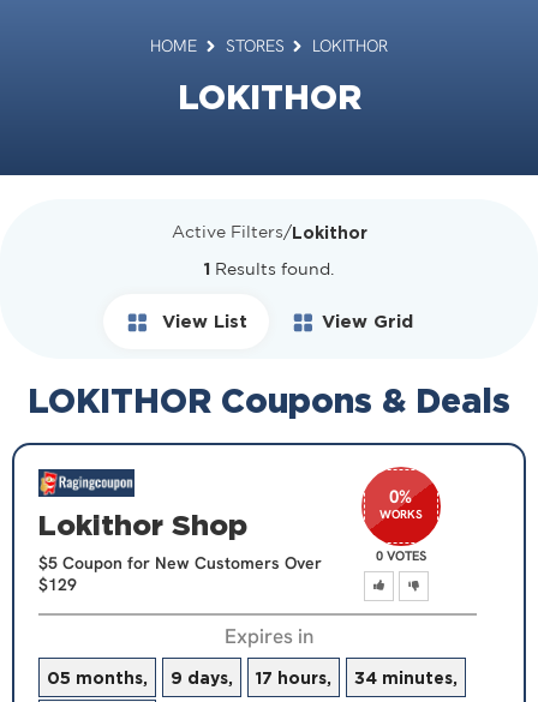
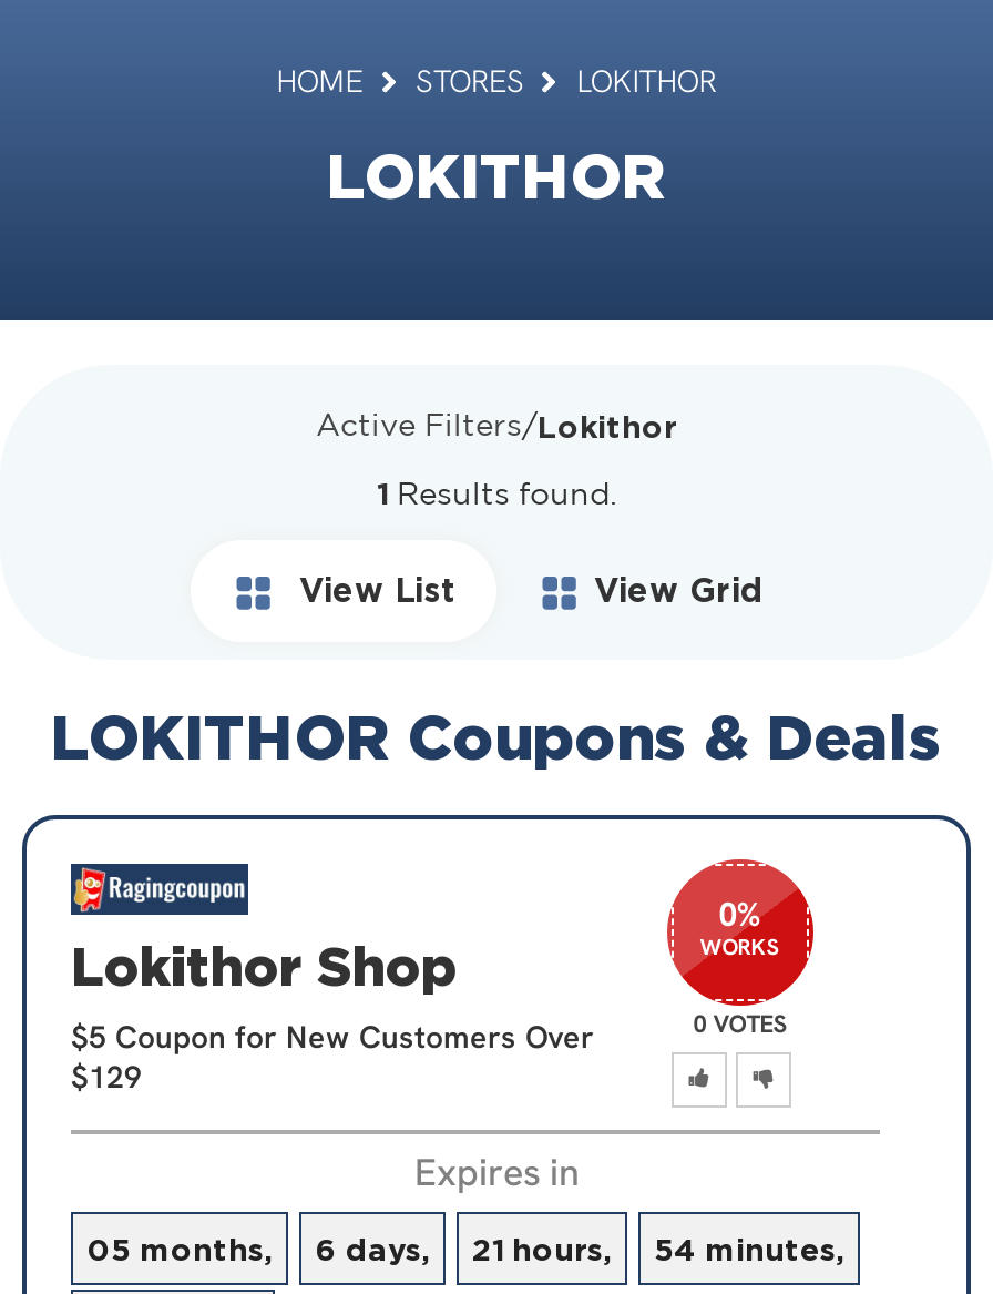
- 9 days,
+ 6 days,

- 17 hours,
+ 21 hours,

- 34 minutes,
+ 54 minutes,
